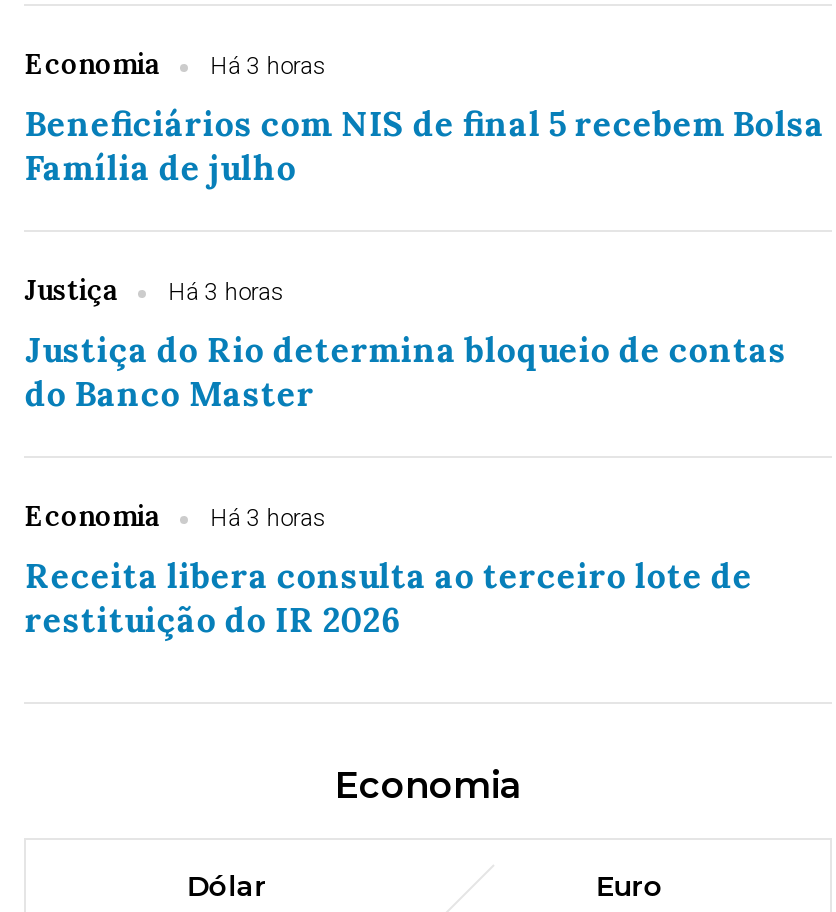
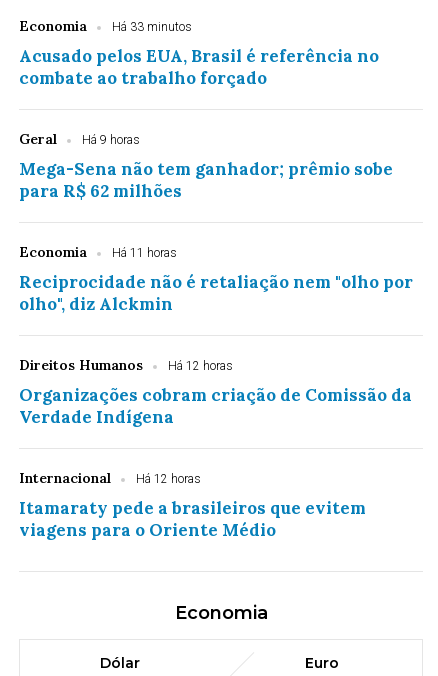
- Economia Há 3 horas
+ Economia Há 33 minutos

- Beneficiários com NIS de final 5 recebem Bolsa
- Família de julho
+ Acusado pelos EUA, Brasil é referência no
+ combate ao trabalho forçado

- Justiça
- Há 3 horas
+ Geral
+ Há 9 horas

- Justiça do Rio determina bloqueio de contas
- do Banco Master
+ Mega-Sena não tem ganhador; prêmio sobe
+ para R$ 62 milhões

- Há 3 horas
- Receita libera consulta ao terceiro lote de
- restituição do IR 2026
+ Há 11 horas
+ Reciprocidade não é retaliação nem "olho por
+ olho", diz Alckmin
+ Direitos Humanos
+ Há 12 horas
+ Organizações cobram criação de Comissão da
+ Verdade Indígena
+ Internacional
+ Há 12 horas
+ Itamaraty pede a brasileiros que evitem
+ viagens para o Oriente Médio
